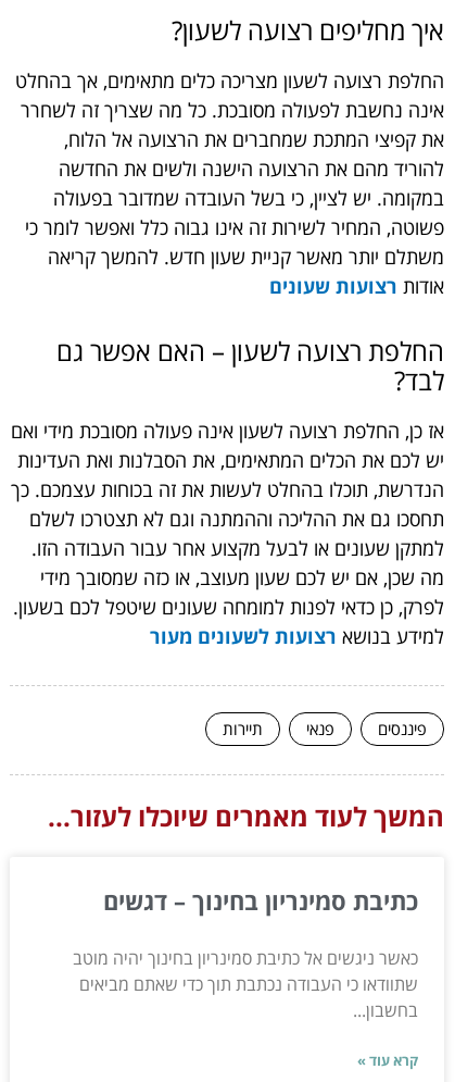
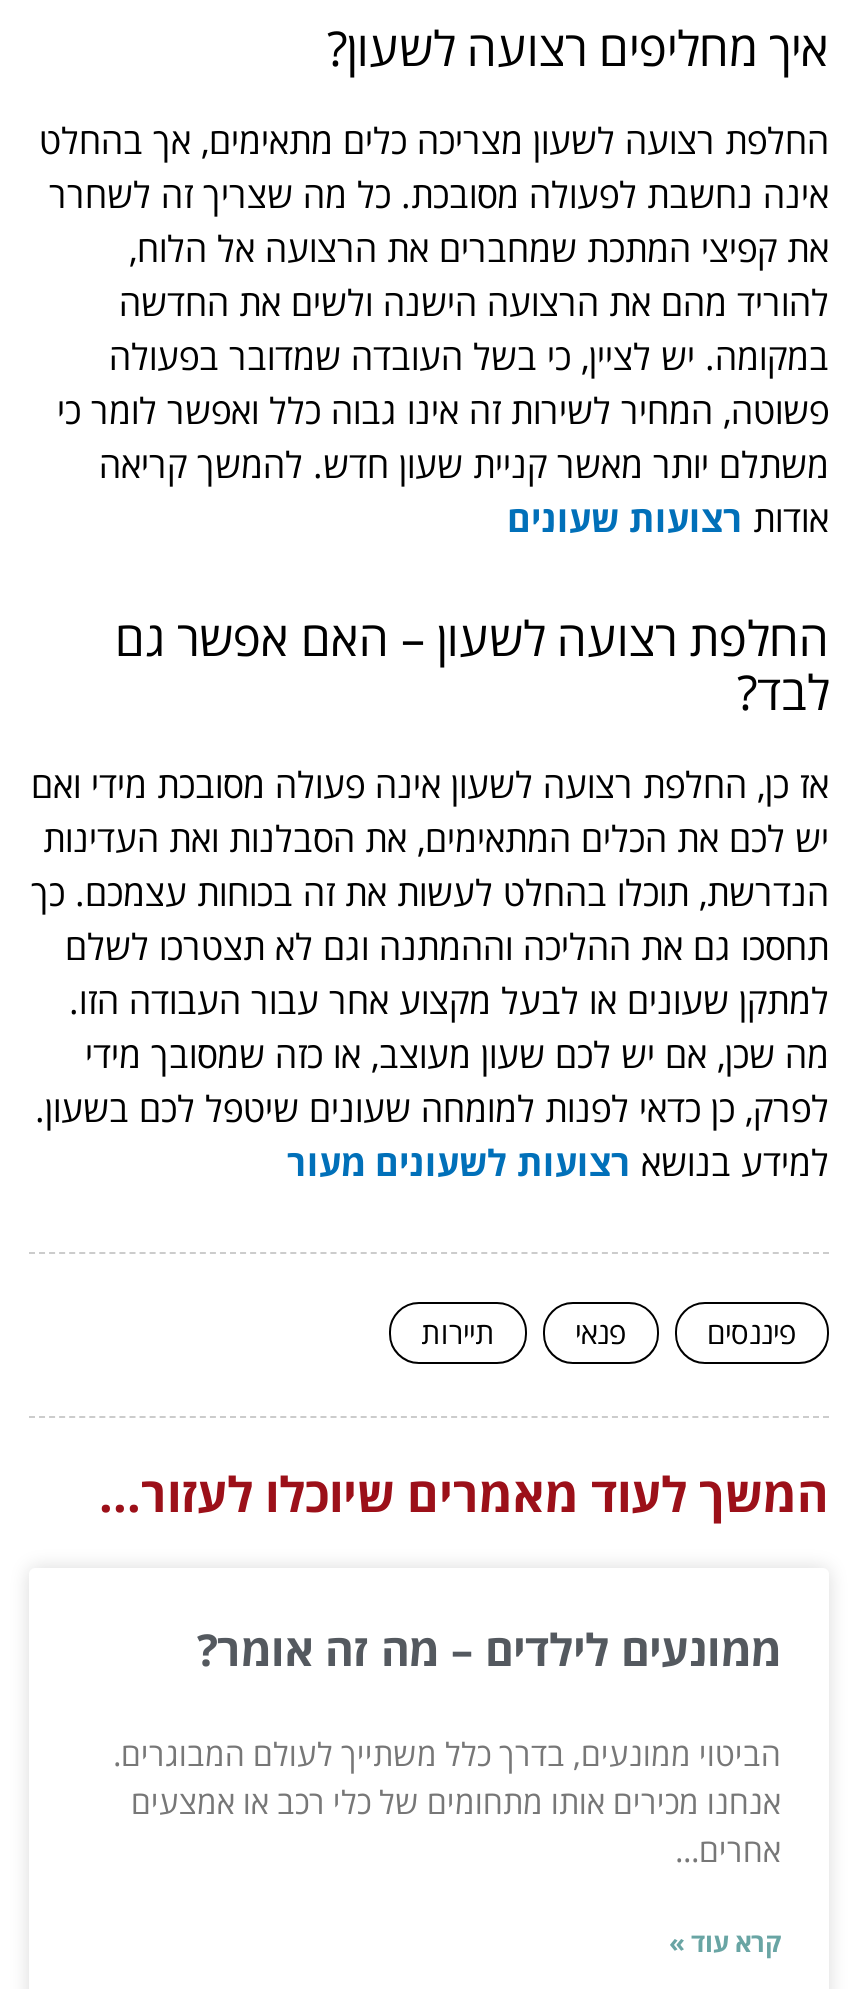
- כתיבת סמינריון בחינוך – דגשים
+ ממונעים לילדים – מה זה אומר?

- כאשר ניגשים אל כתיבת סמינריון בחינוך יהיה מוטב
- שתוודאו כי העבודה נכתבת תוך כדי שאתם מביאים
- בחשבון...
+ הביטוי ממונעים, בדרך כלל משתייך לעולם המבוגרים.
+ אנחנו מכירים אותו מתחומים של כלי רכב או אמצעים
+ אחרים...
